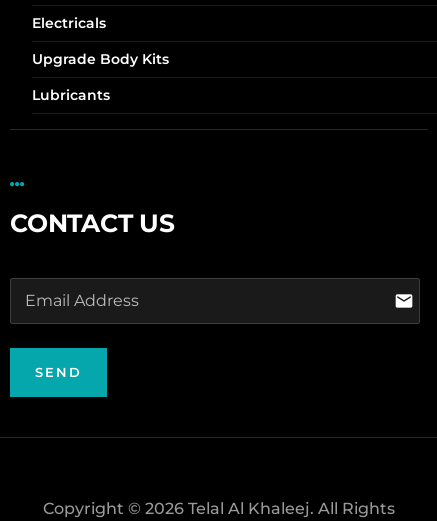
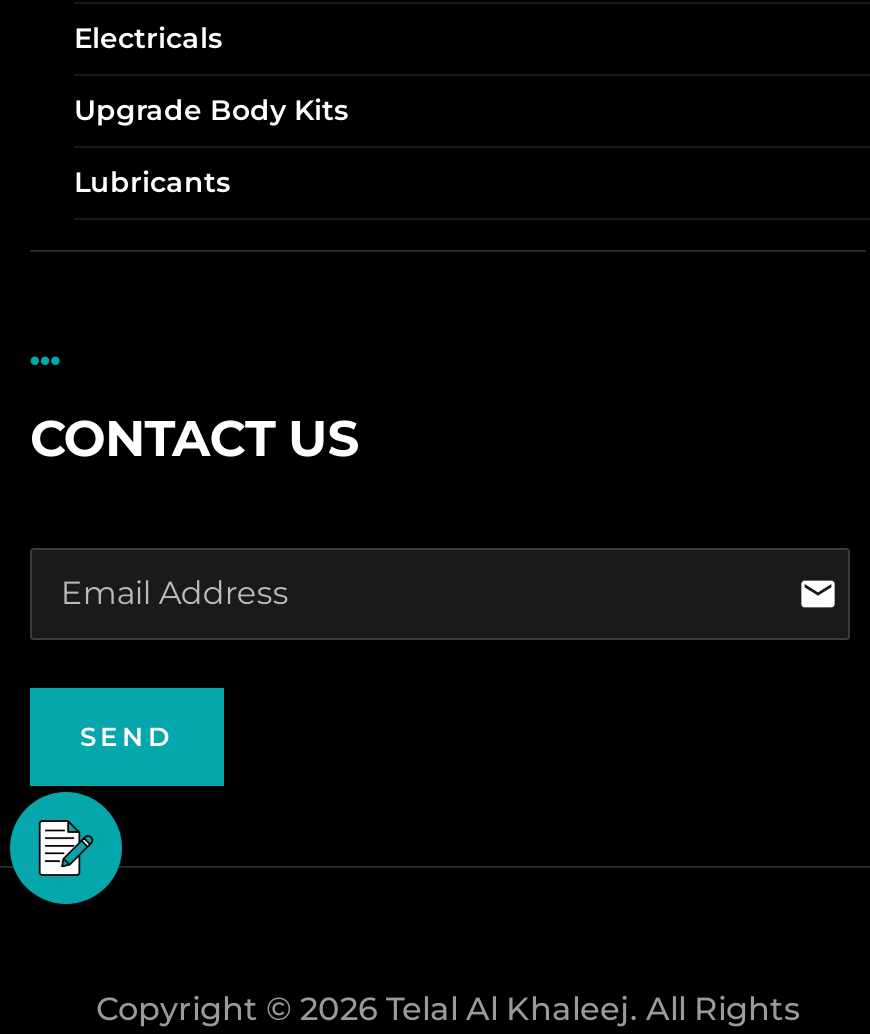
+ [image]
